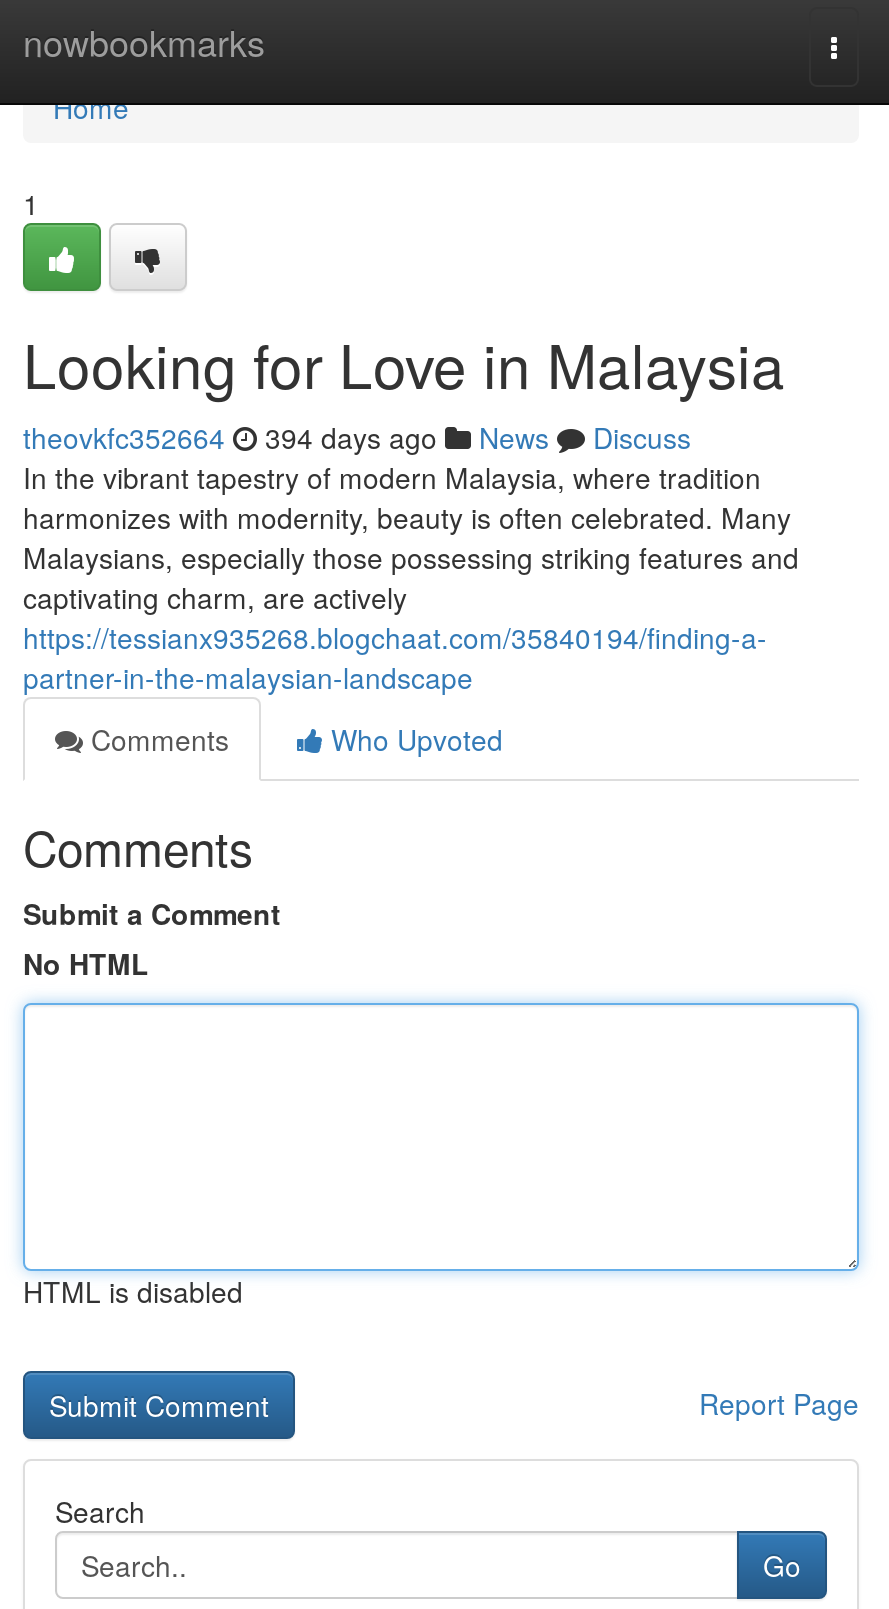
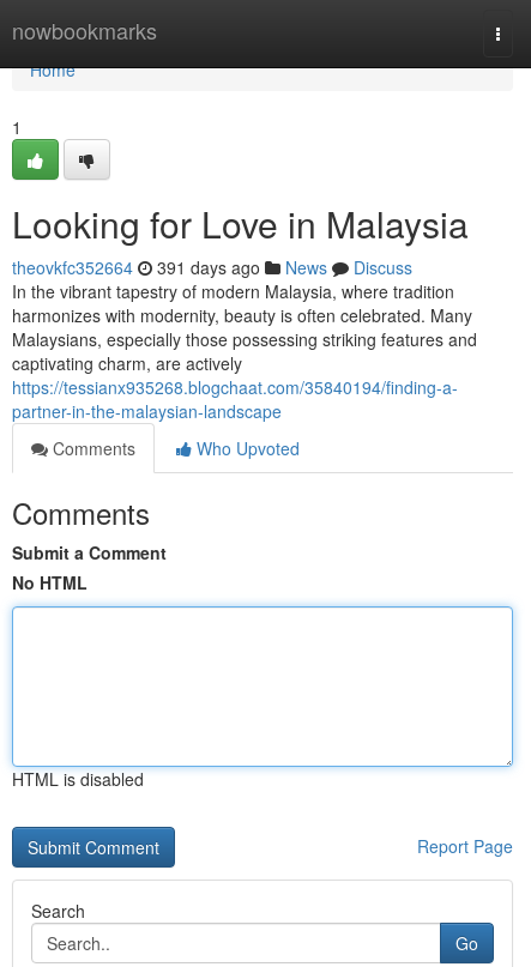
- theovkfc352664 394 days ago News Discuss
+ theovkfc352664 391 days ago News Discuss
